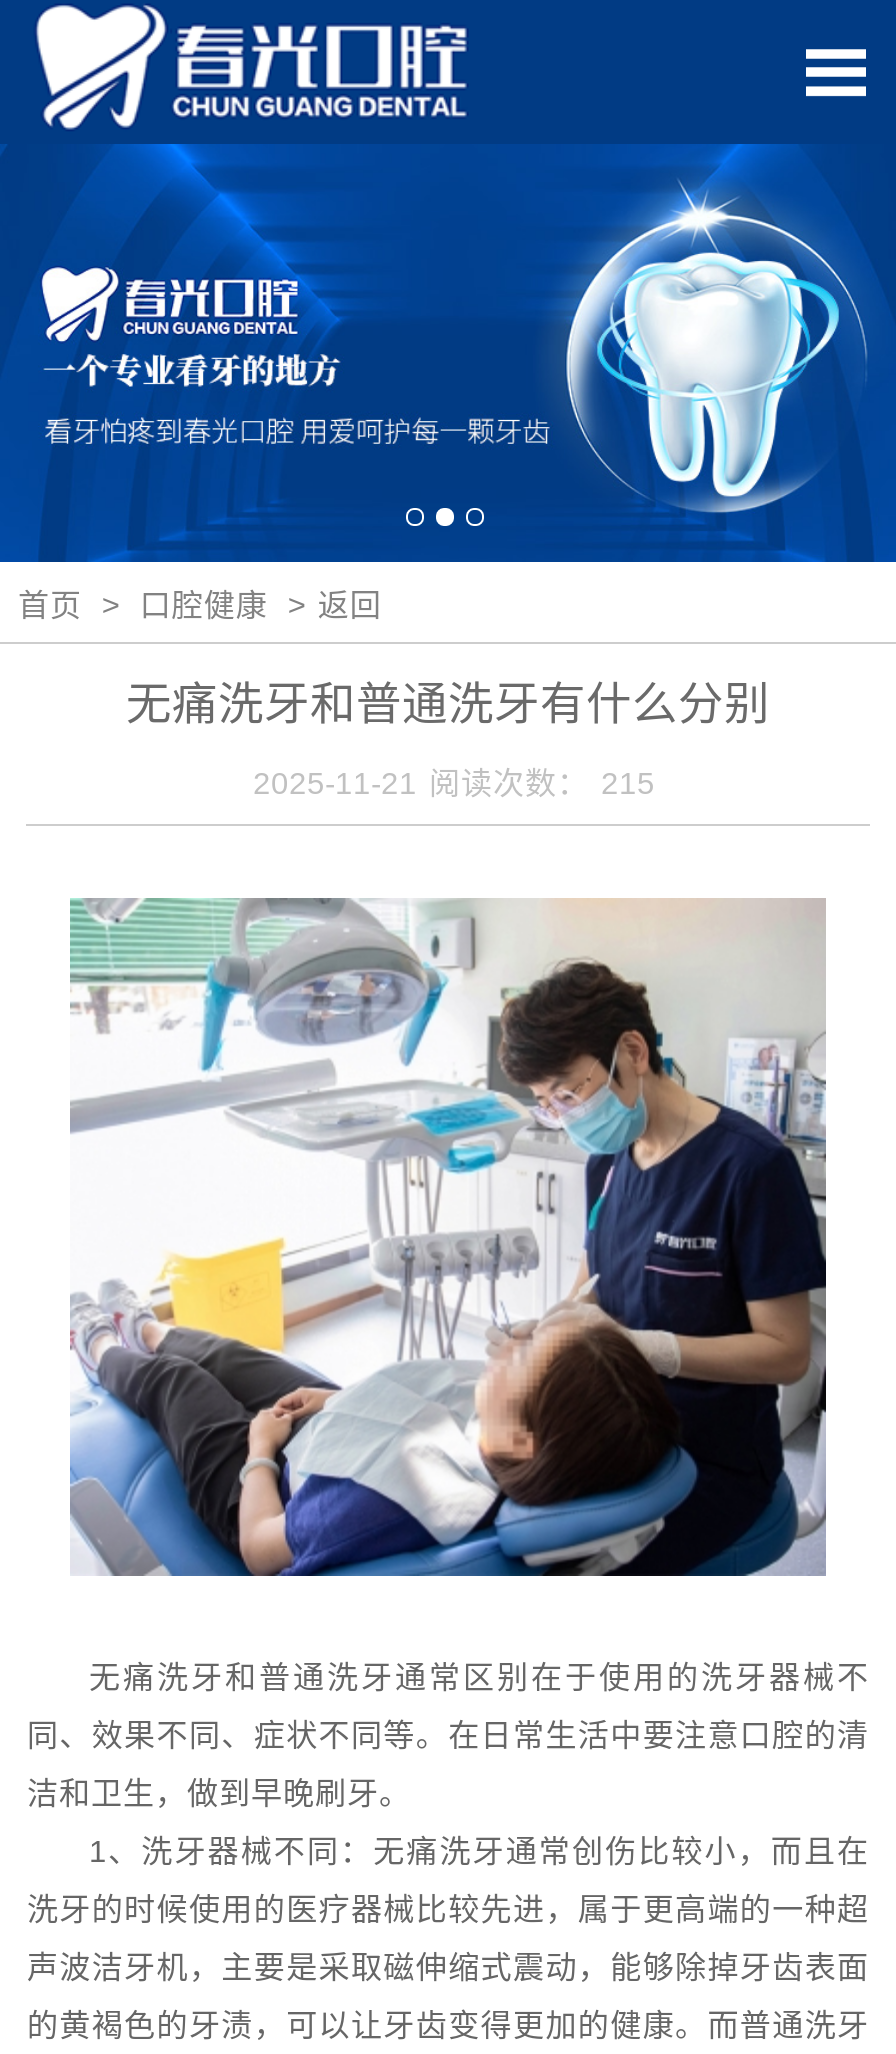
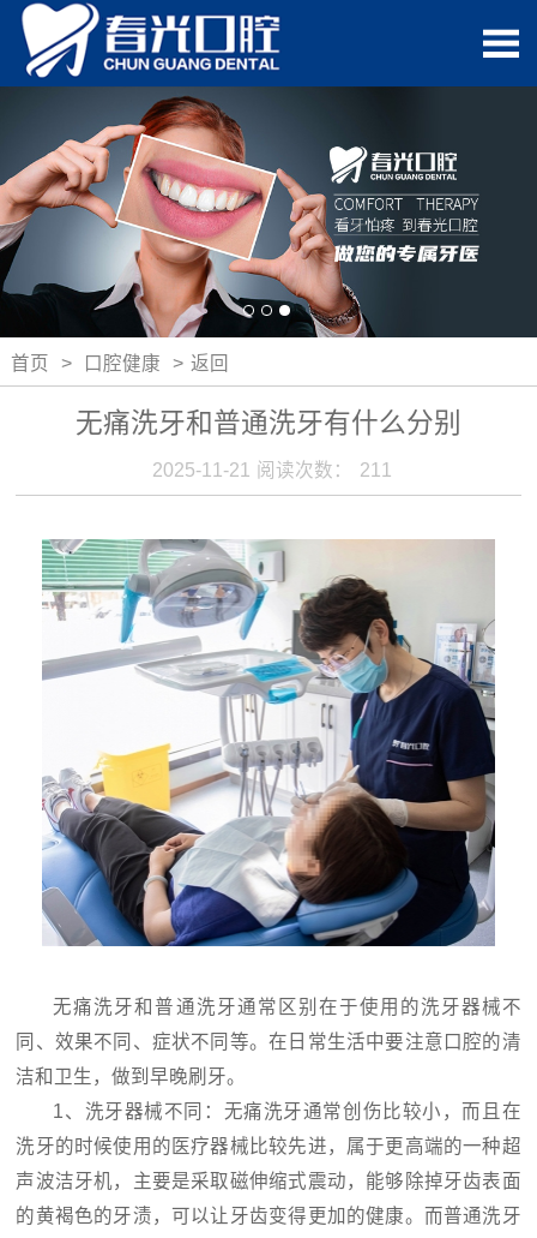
- [image]
+ [image]

- 2025-11-21 阅读次数： 215
+ 2025-11-21 阅读次数： 211
